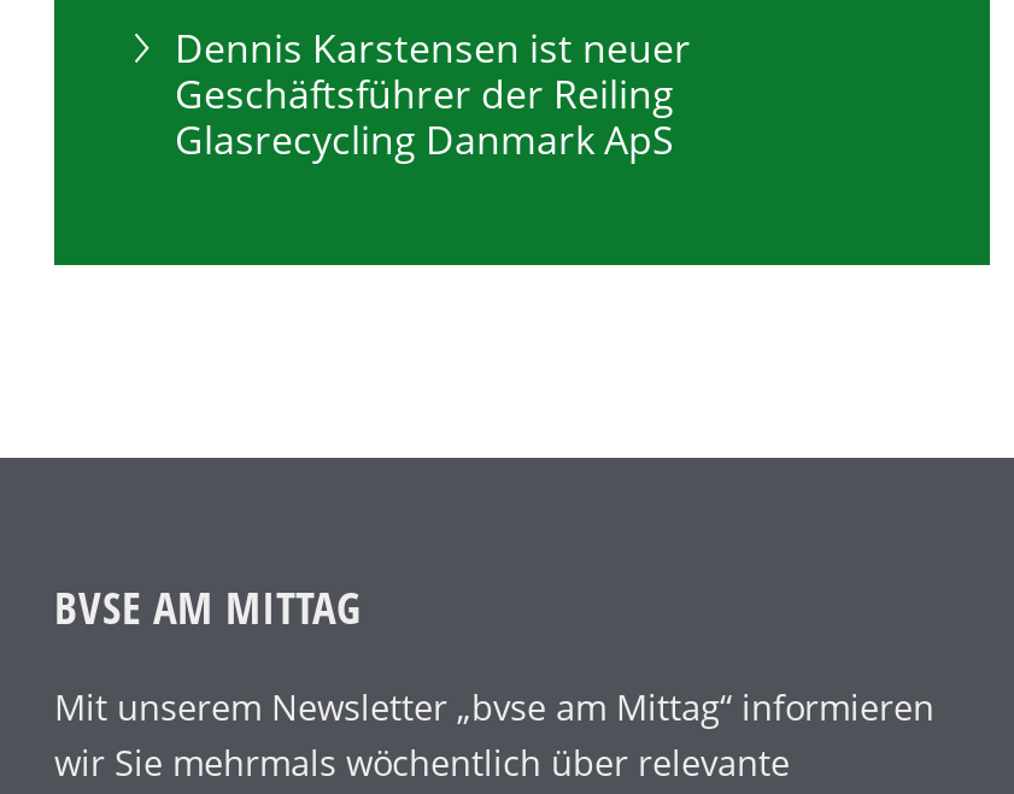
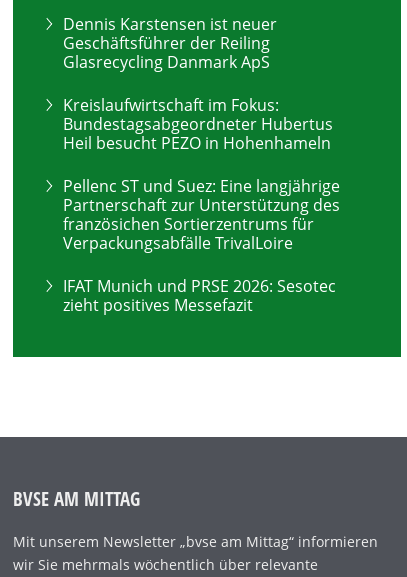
+ Kreislaufwirtschaft im Fokus:
+ Bundestagsabgeordneter Hubertus
+ Heil besucht PEZO in Hohenhameln
+ Pellenc ST und Suez: Eine langjährige
+ Partnerschaft zur Unterstützung des
+ französichen Sortierzentrums für
+ Verpackungsabfälle TrivalLoire
+ IFAT Munich und PRSE 2026: Sesotec
+ zieht positives Messefazit
